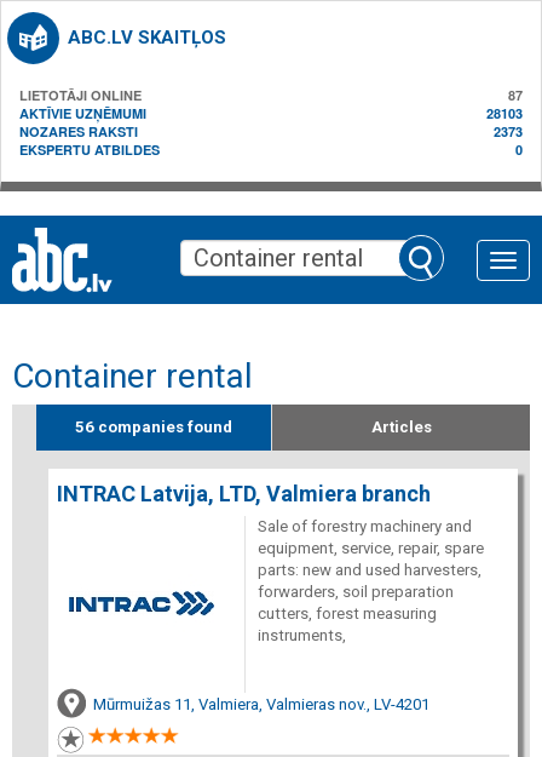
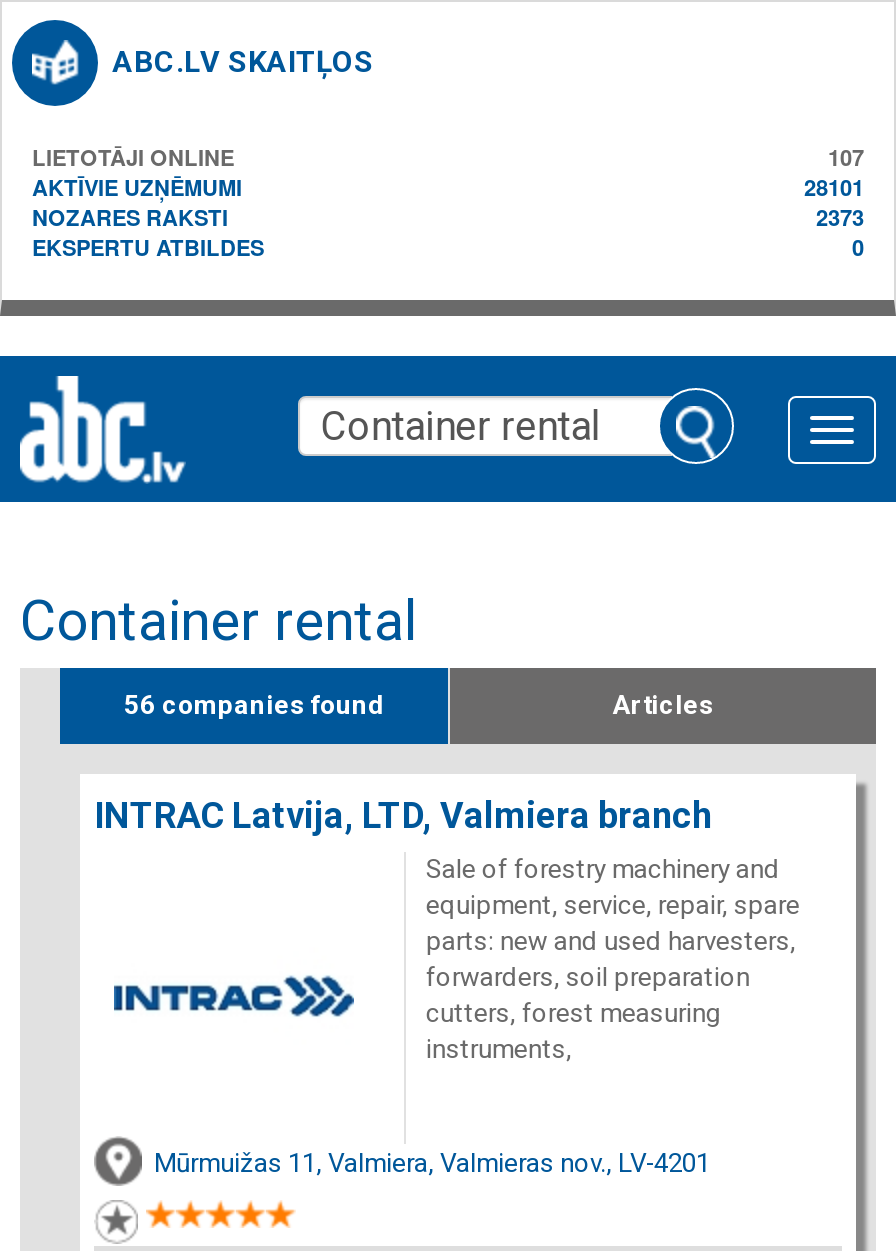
- 87
+ 107

- 28103
+ 28101
